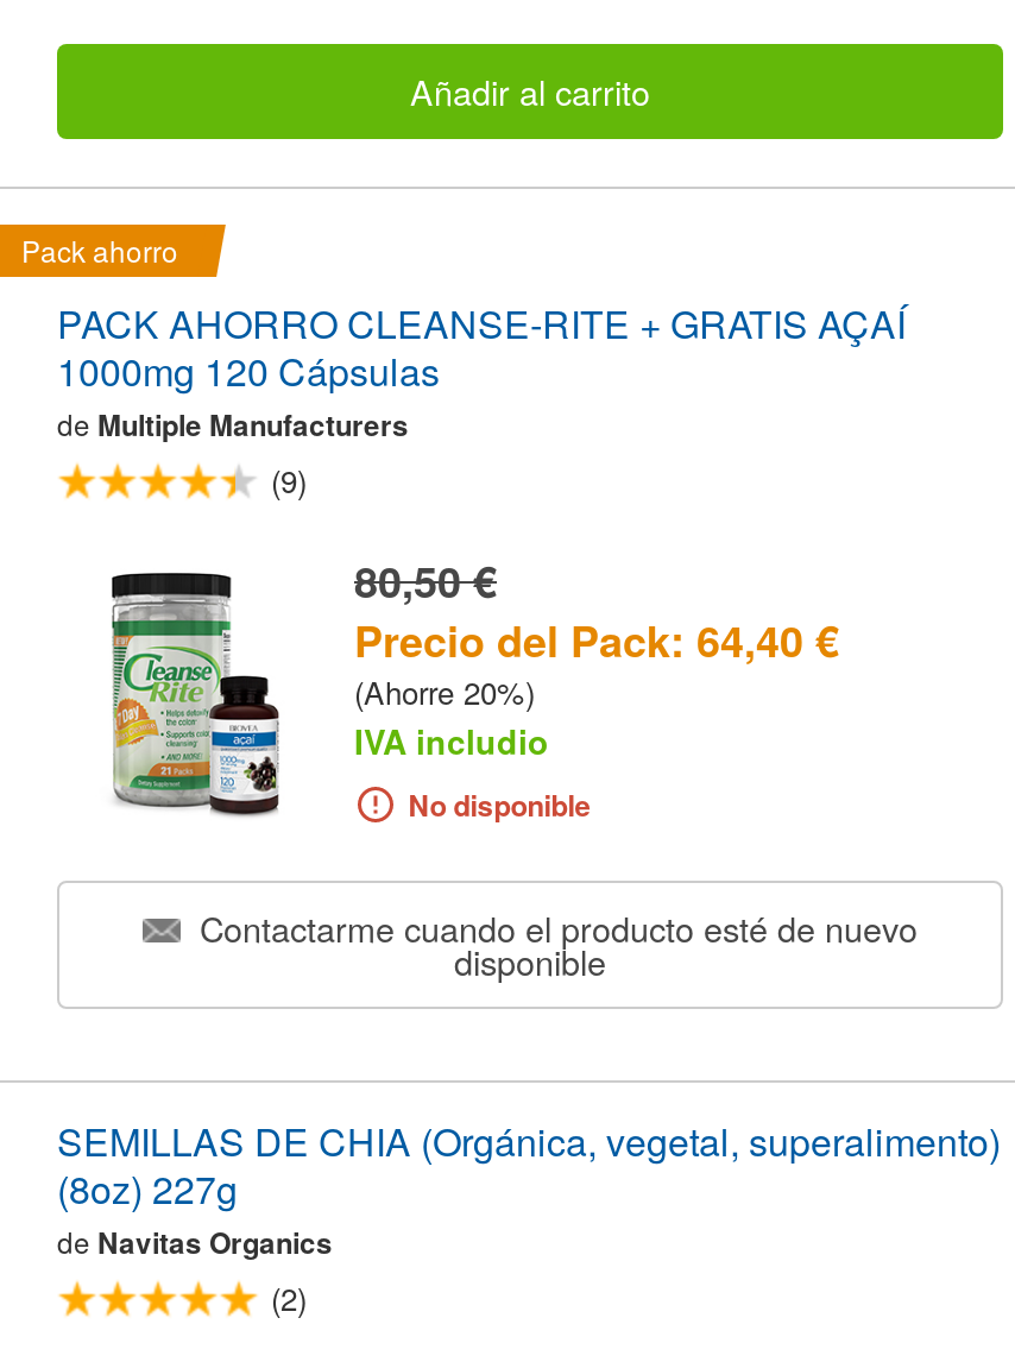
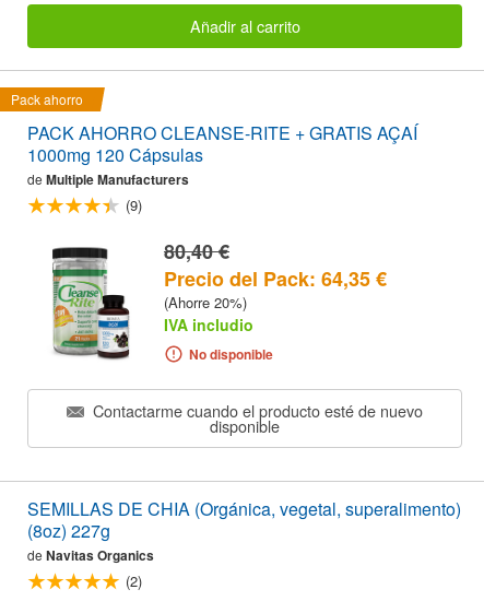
- 80,50 €
+ 80,40 €

- Precio del Pack: 64,40 €
+ Precio del Pack: 64,35 €
